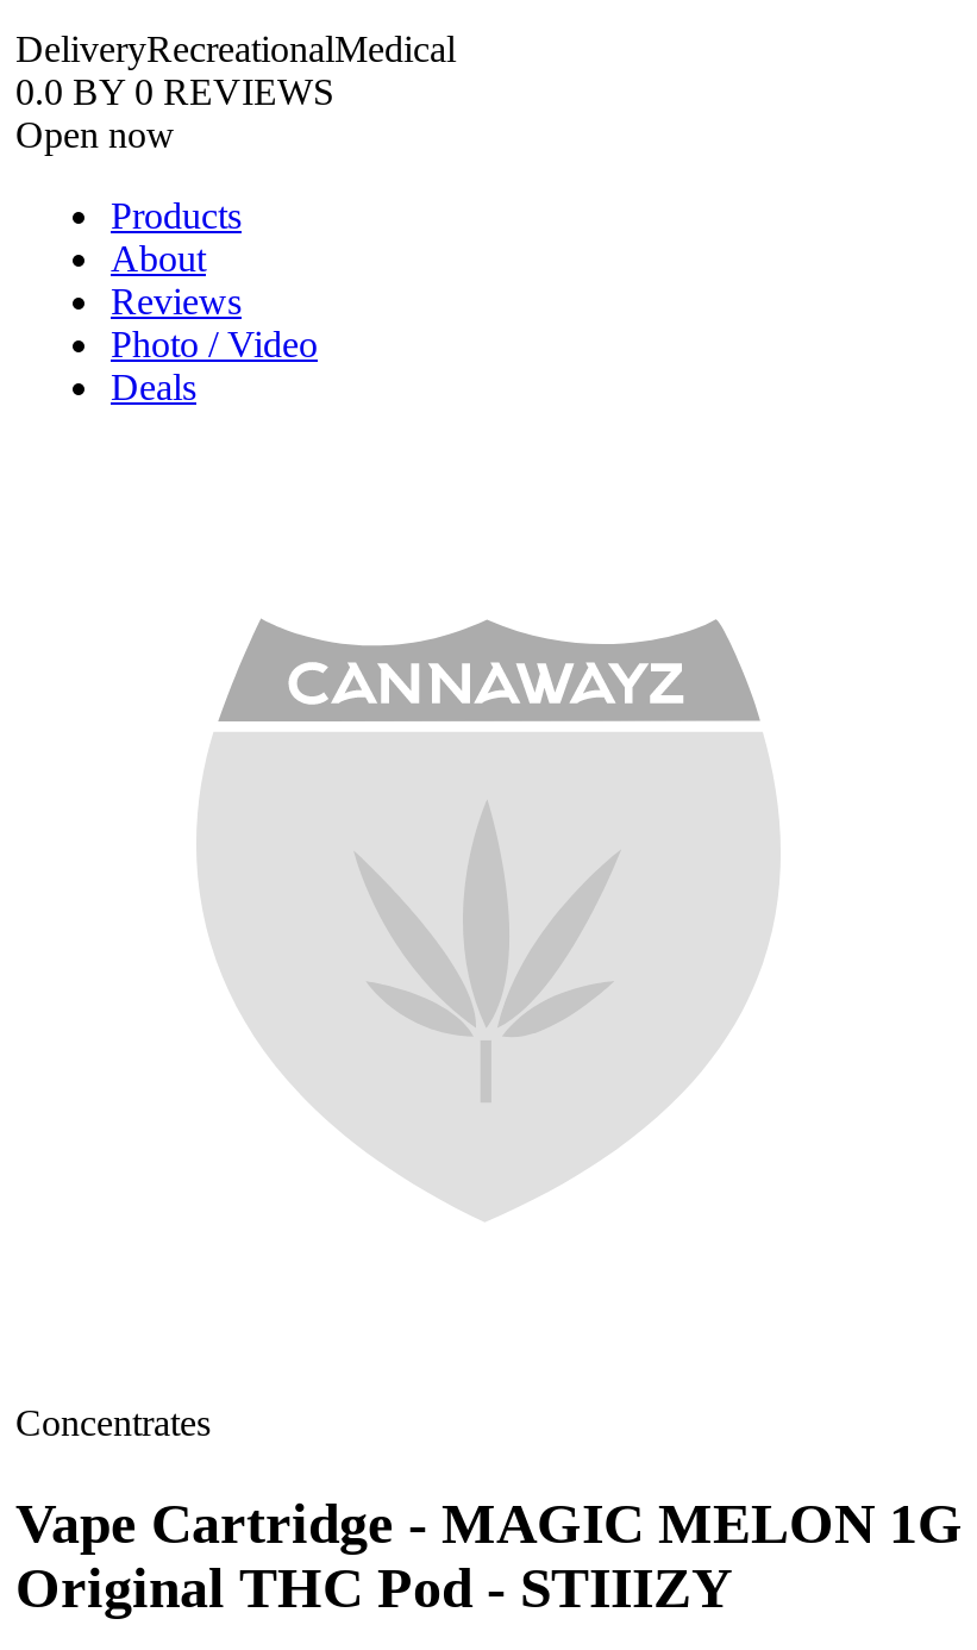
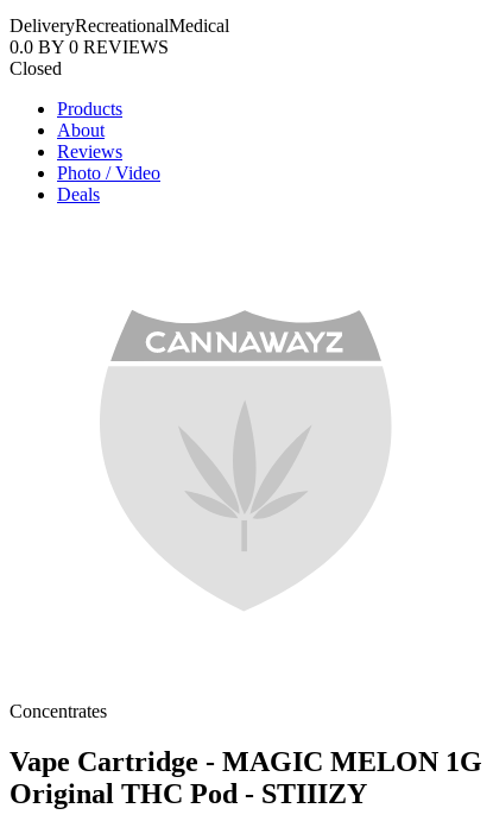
- Open now
+ Closed
